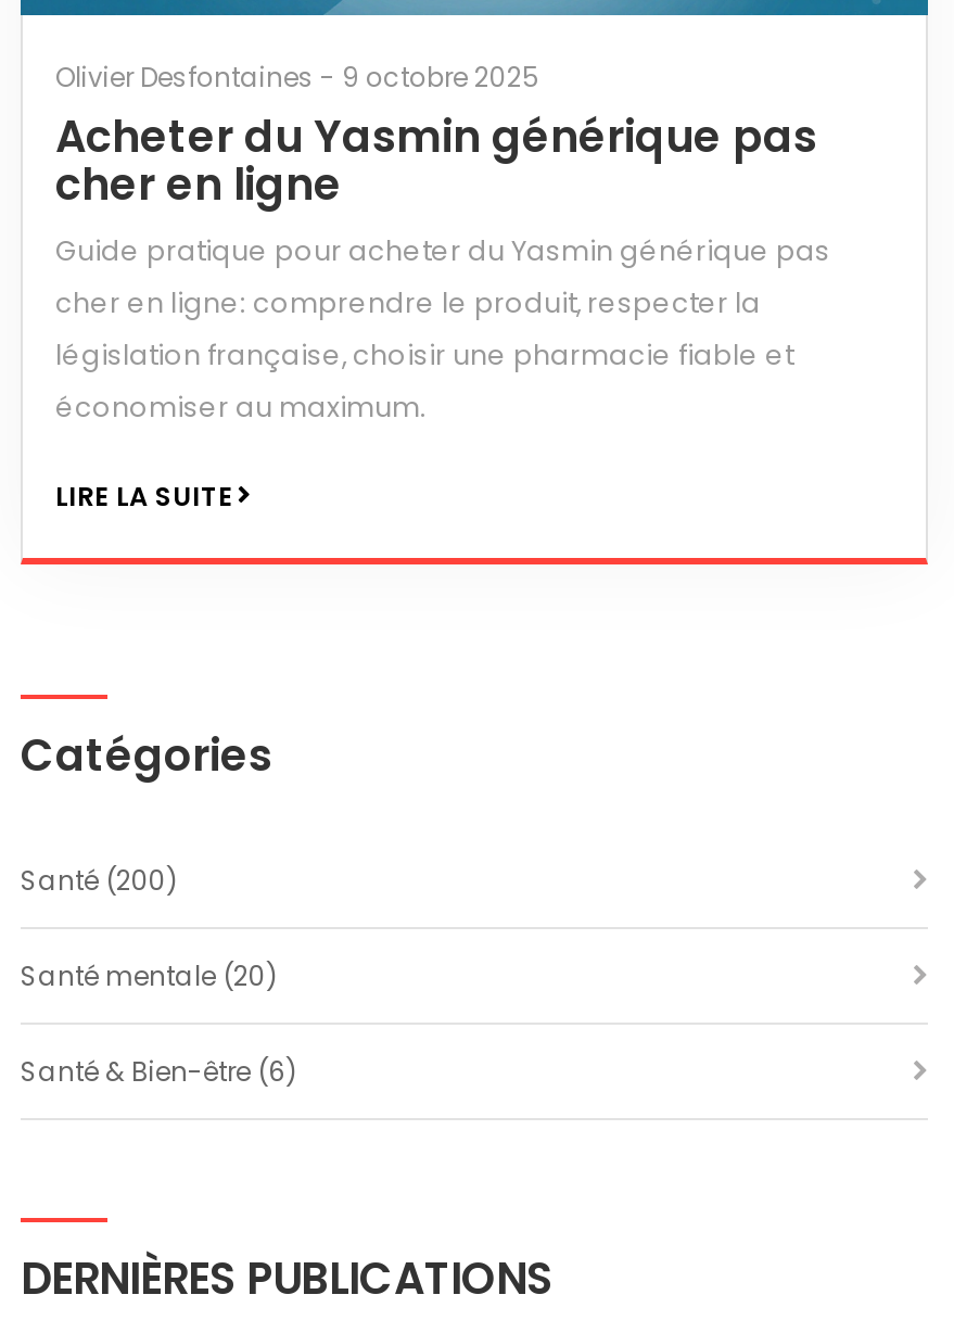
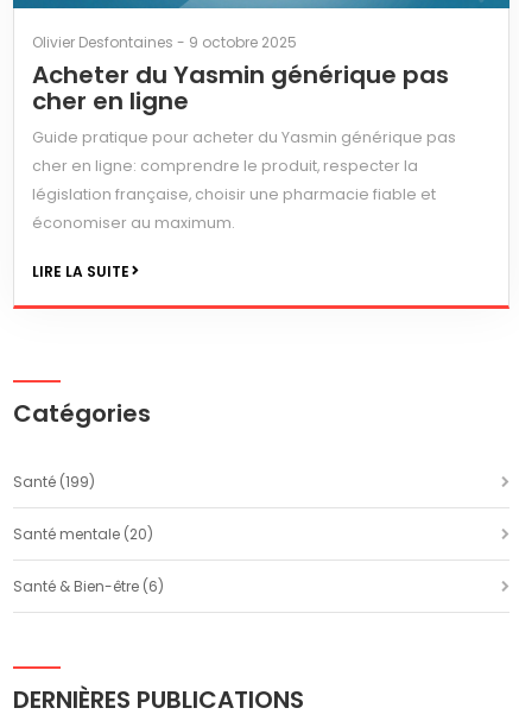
- Santé (200)
+ Santé (199)
